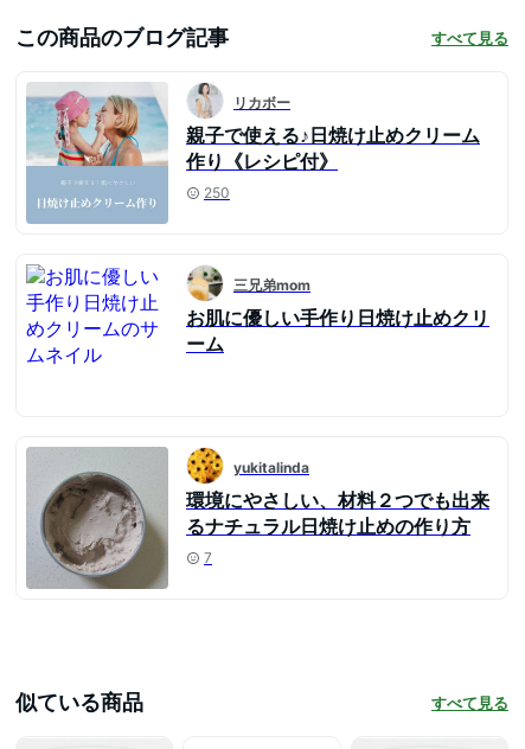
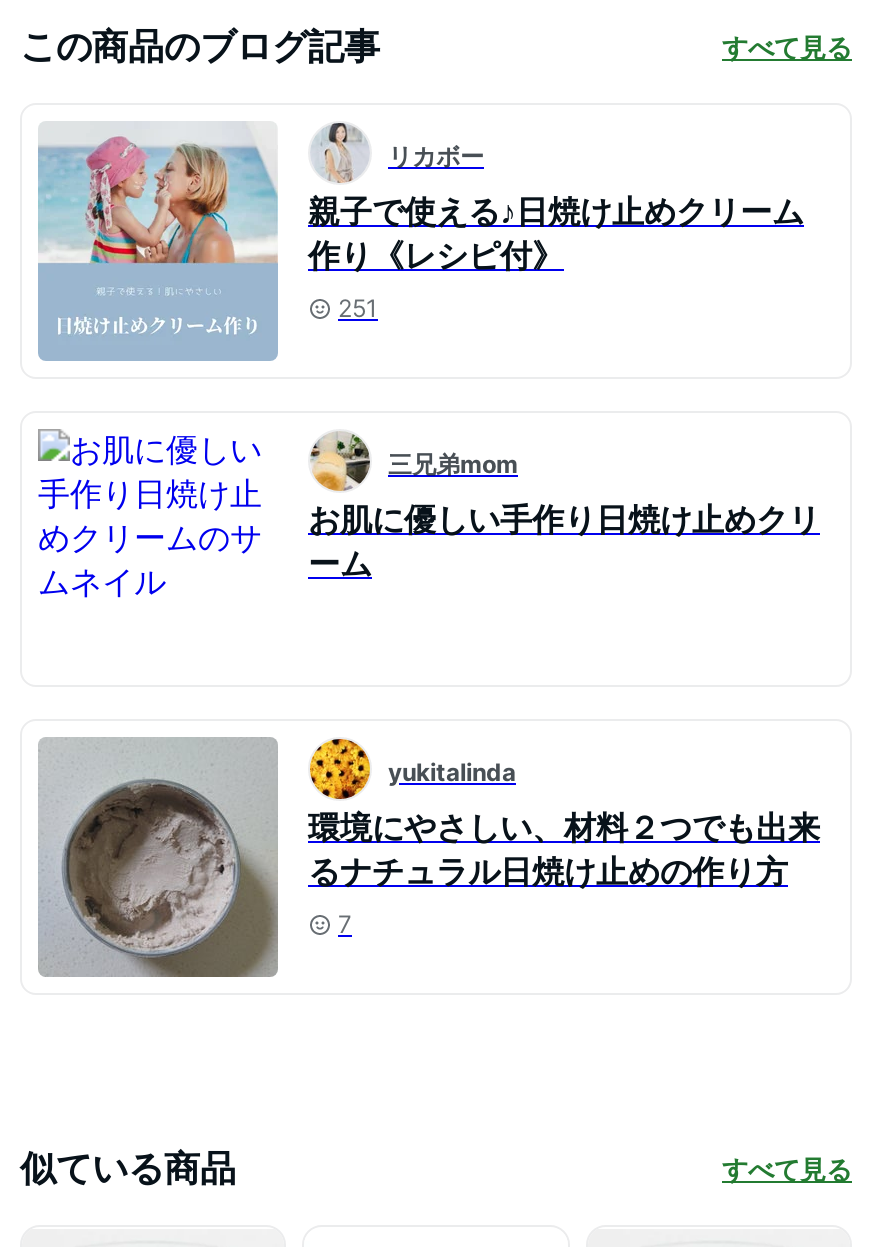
- 250
+ 251
